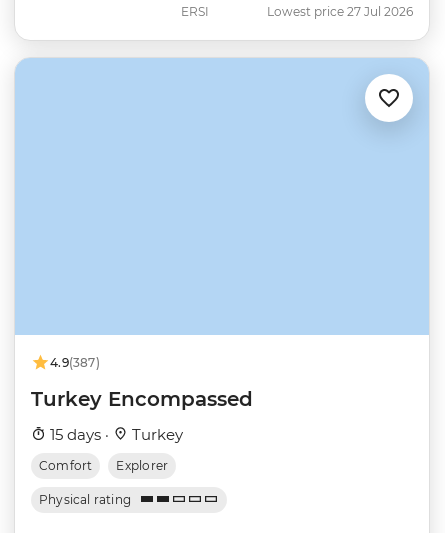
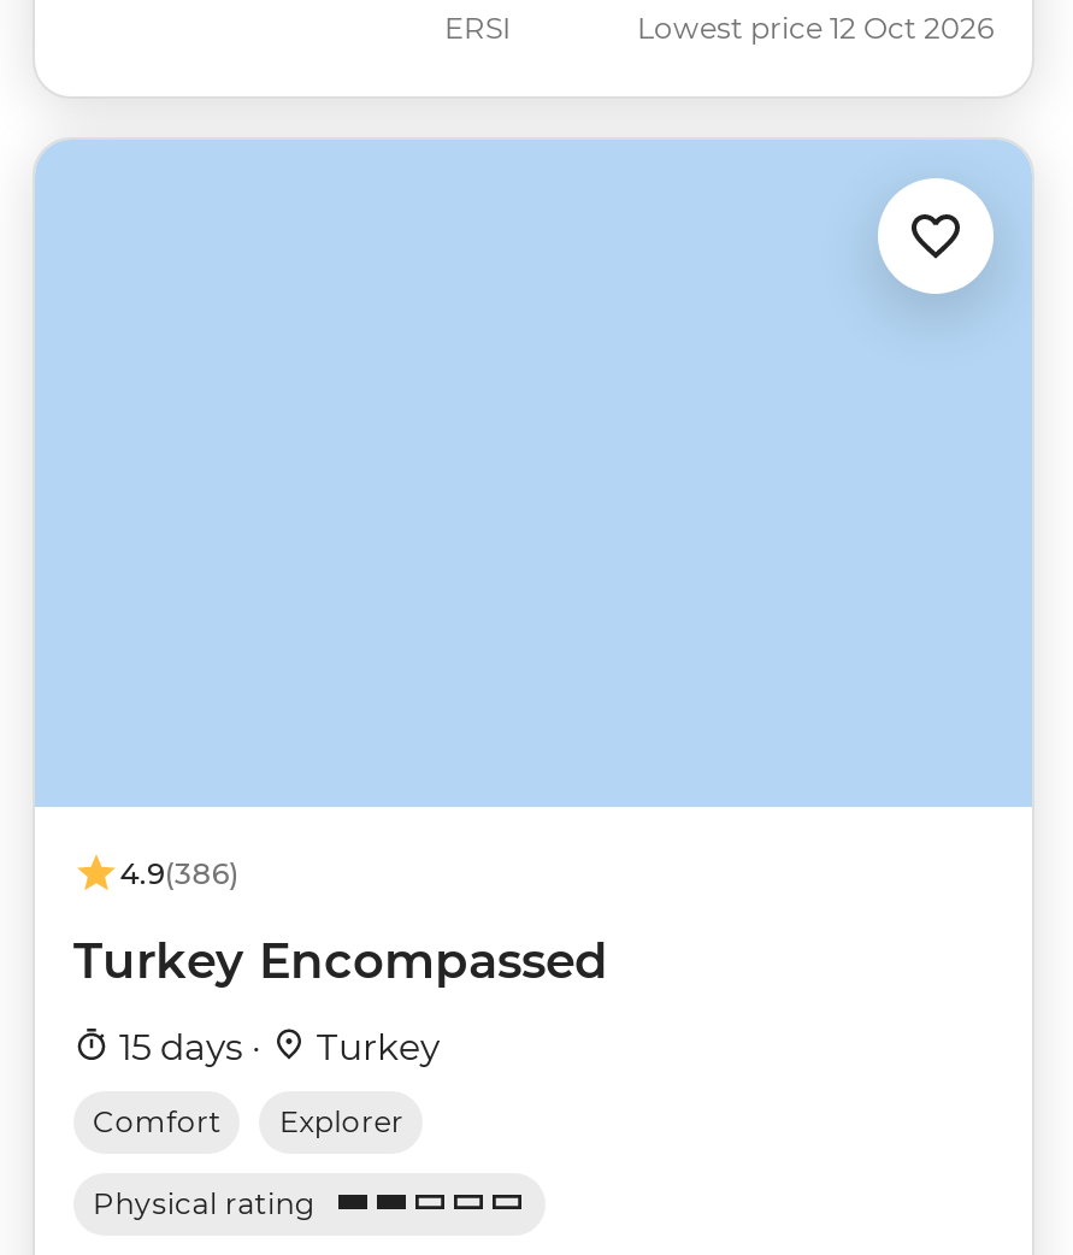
- Lowest price 27 Jul 2026
+ Lowest price 12 Oct 2026

- 4.9(387)
+ 4.9(386)
